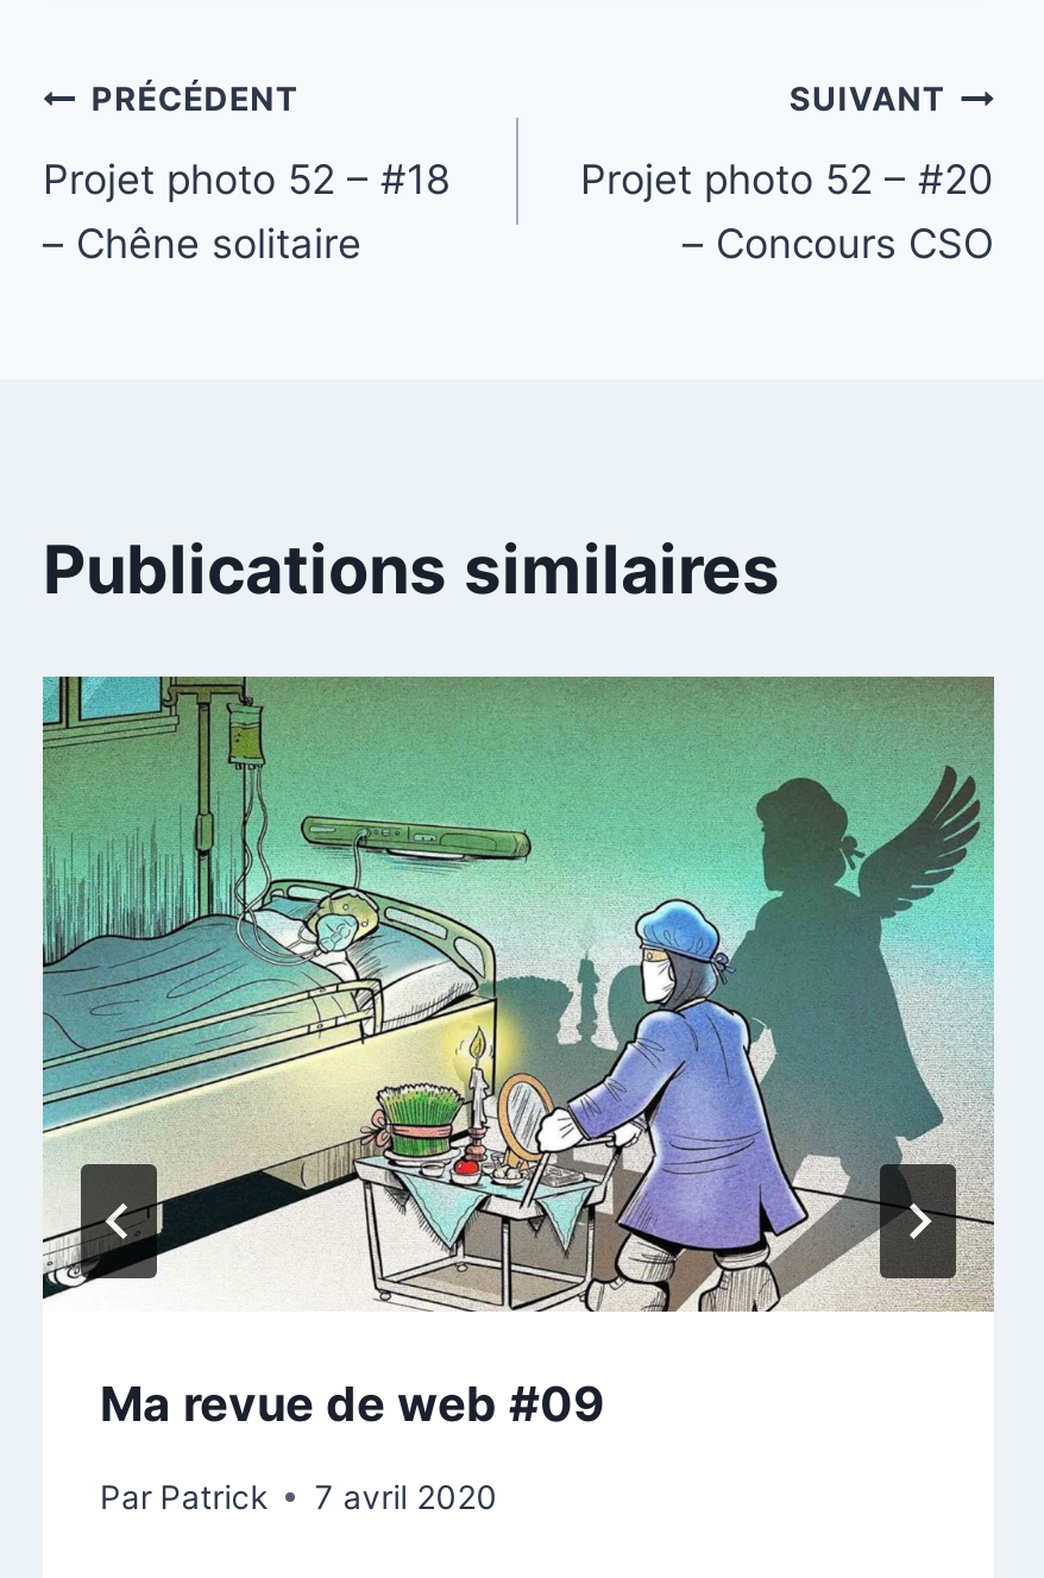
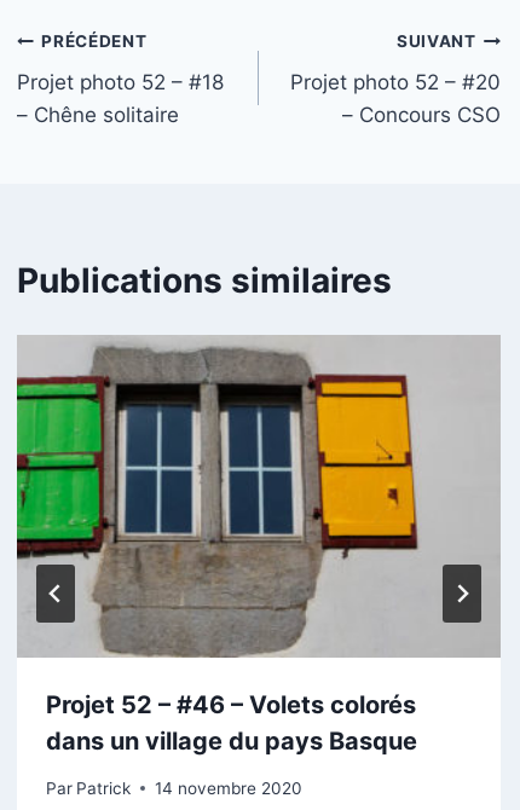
- [image]
- Ma revue de web #09
+ [image]
+ Projet 52 – #46 – Volets colorés
+ dans un village du pays Basque

- Par Patrick 7 avril 2020
+ Par Patrick 14 novembre 2020
